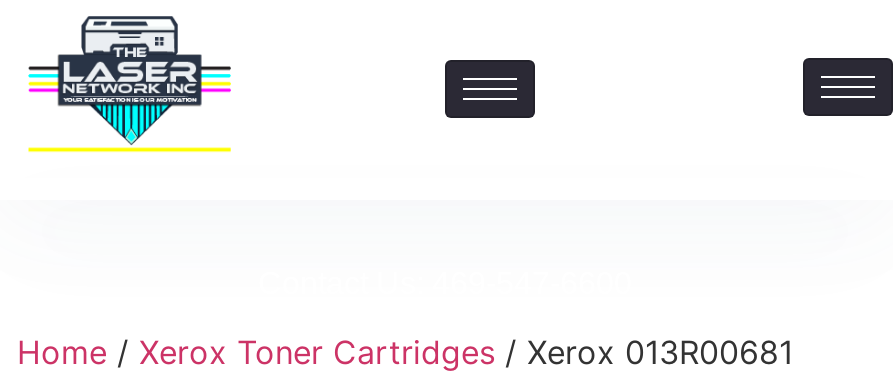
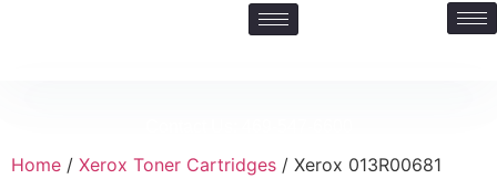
- [image]
